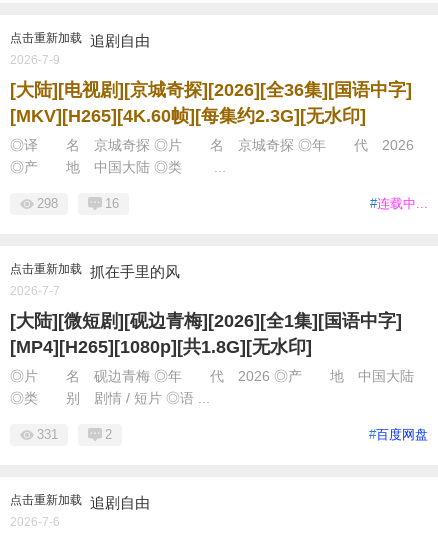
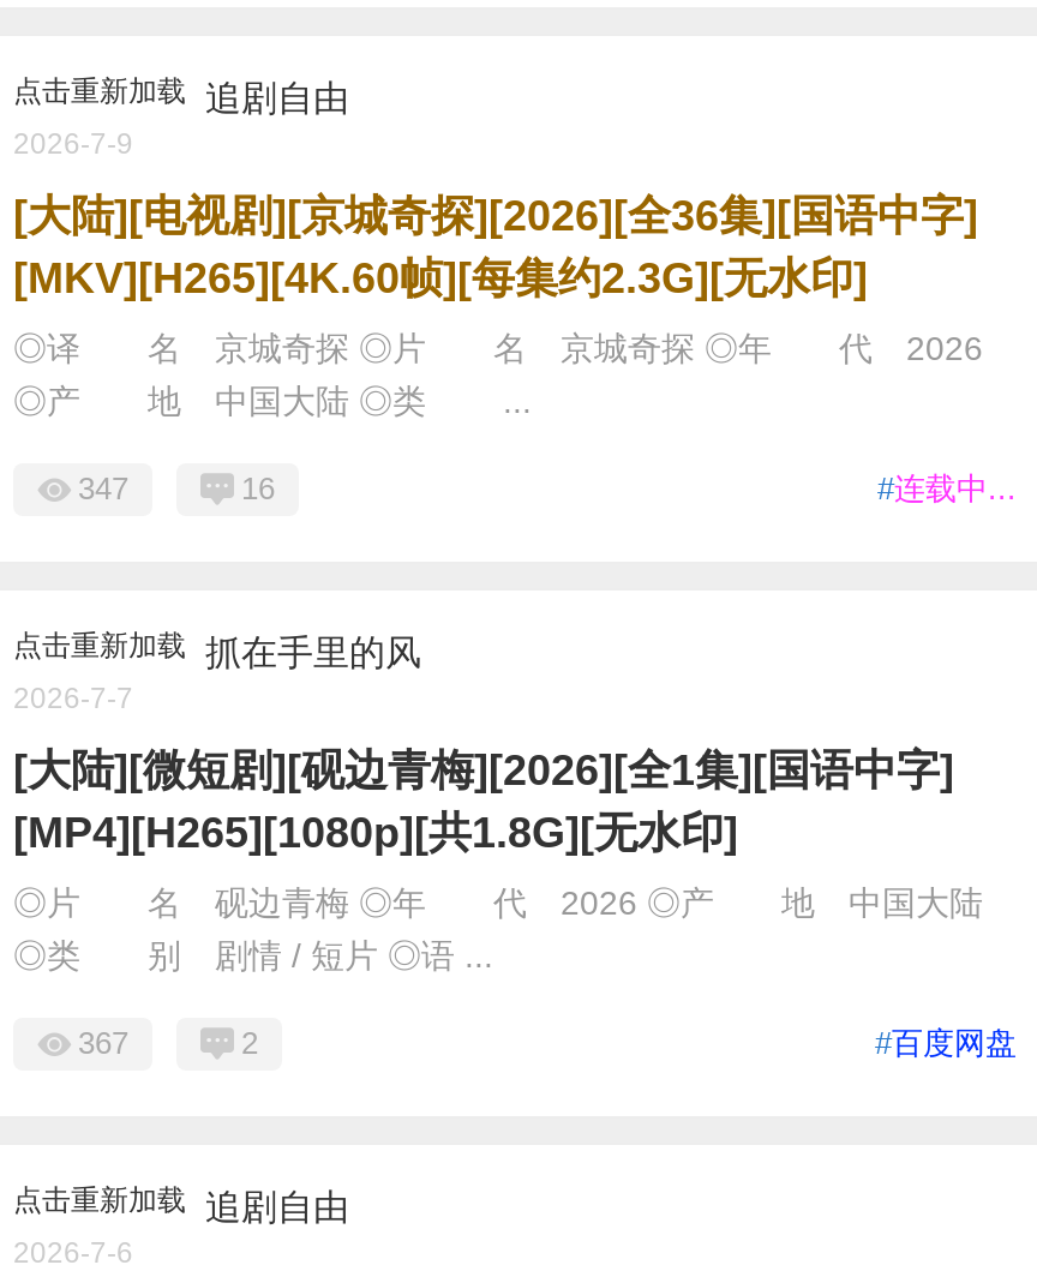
- 298
+ 347

- 331
+ 367
